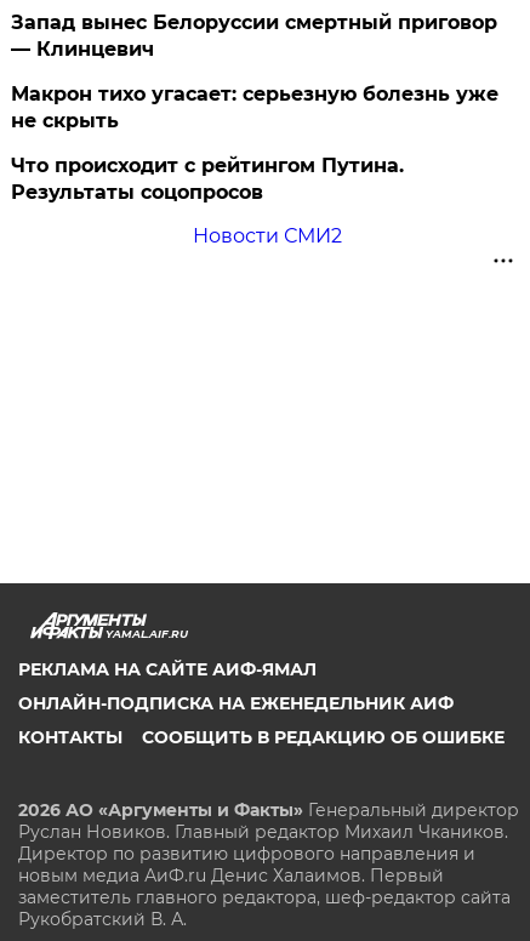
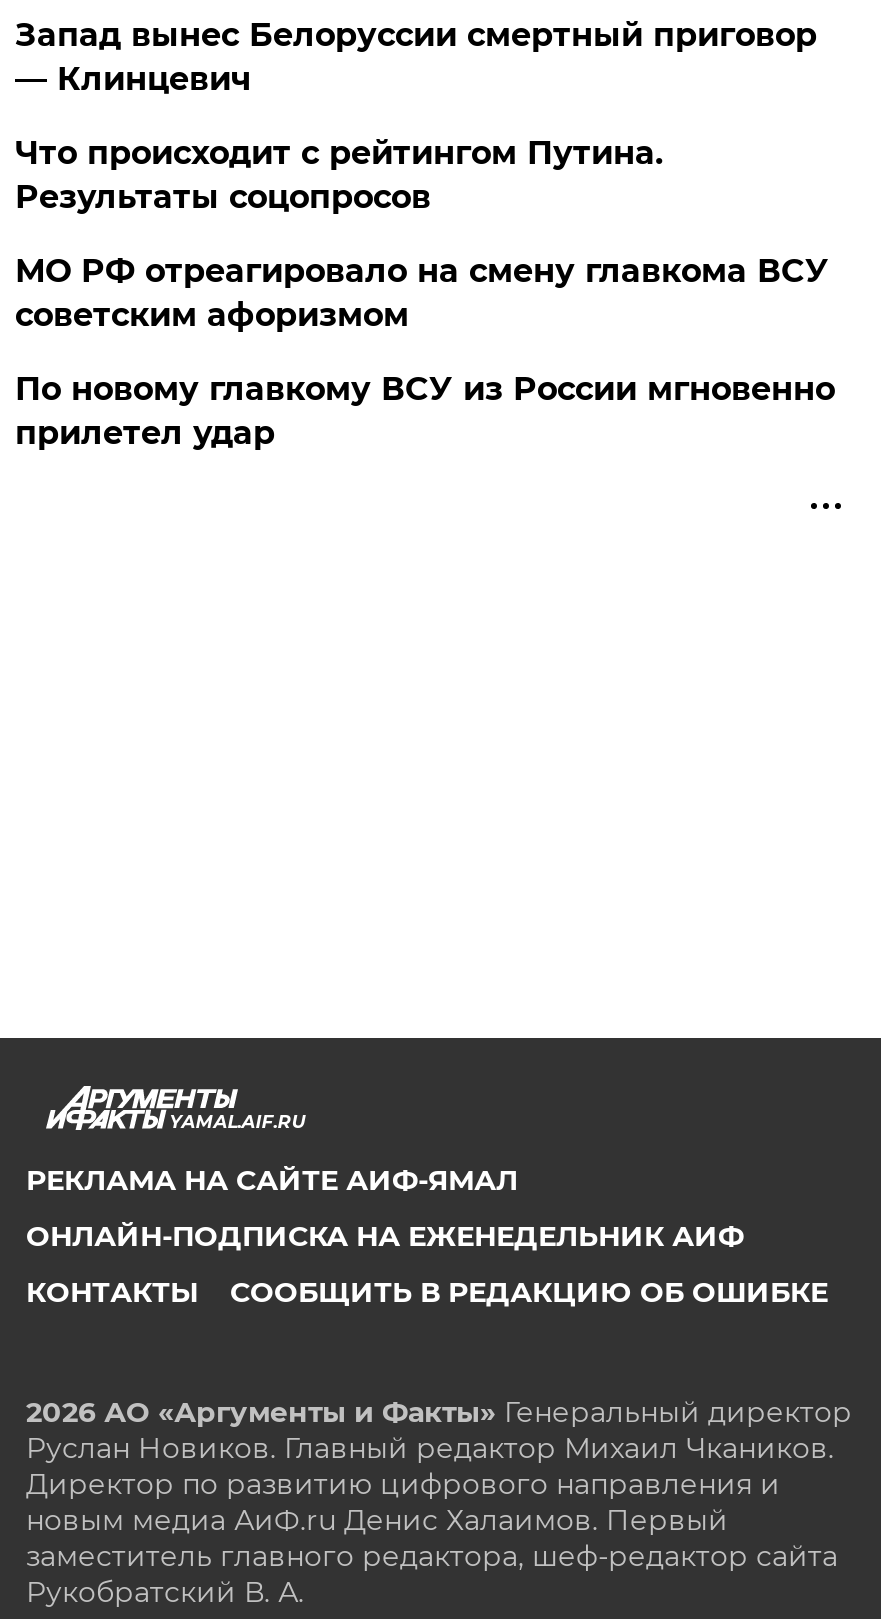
- Макрон тихо угасает: серьезную болезнь уже
- не скрыть

moved up: Что происходит с рейтингом Путина. | Результаты соцопросов

- Новости СМИ2
+ МО РФ отреагировало на смену главкома ВСУ
+ советским афоризмом
+ По новому главкому ВСУ из России мгновенно
+ прилетел удар
